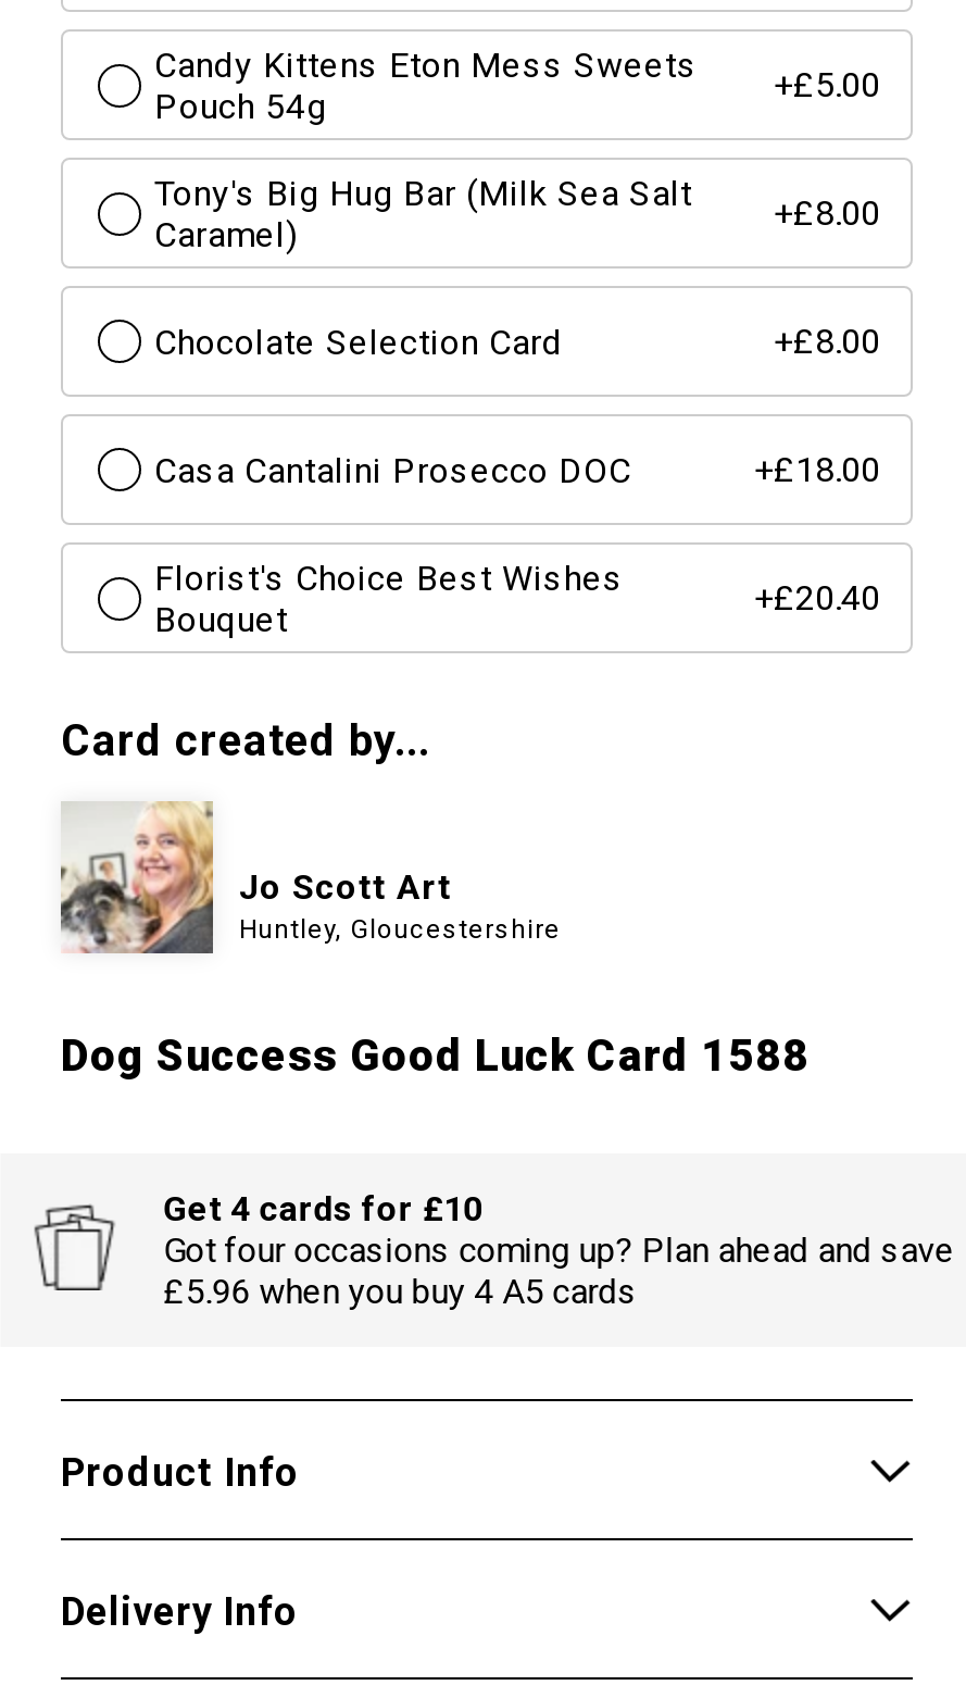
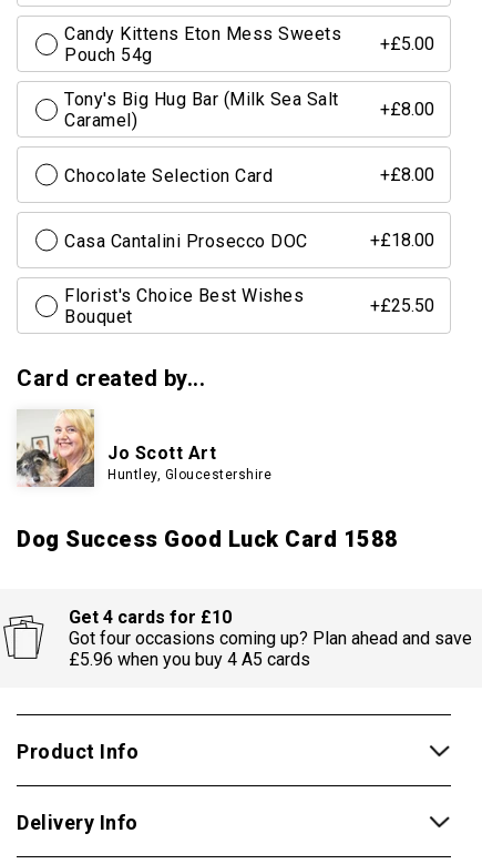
- +£20.40
+ +£25.50
